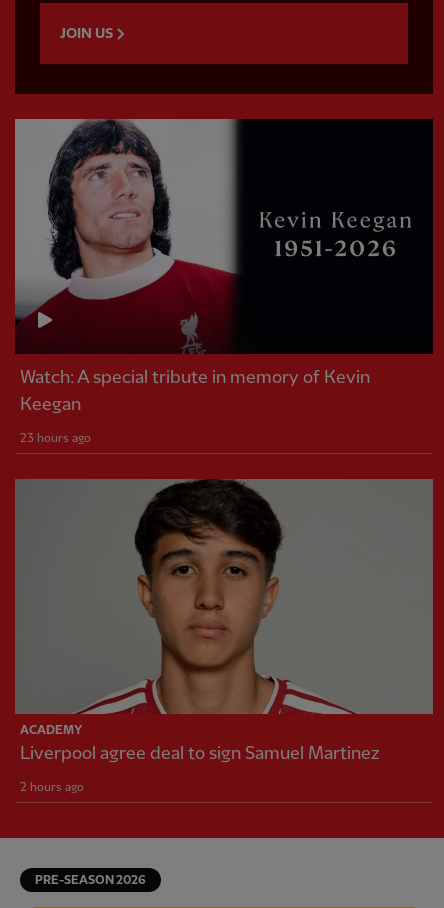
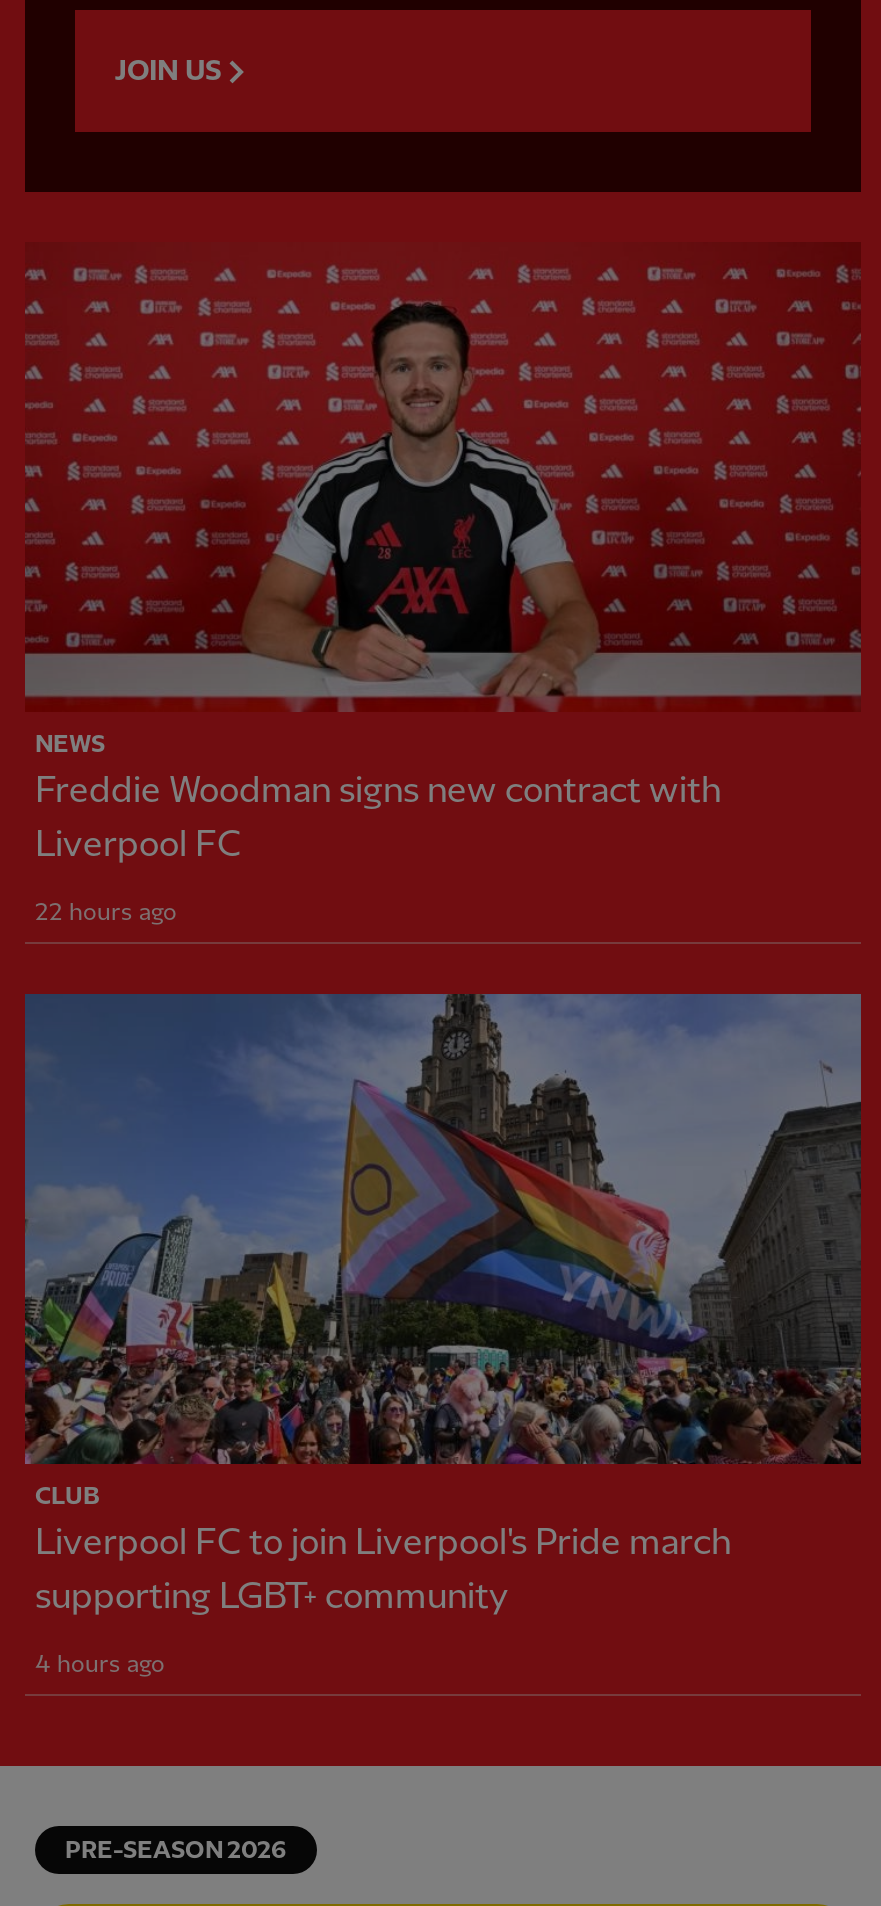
- [image]
- Watch: A special tribute in memory of Kevin
- Keegan
+ [image]
+ NEWS
+ Freddie Woodman signs new contract with
+ Liverpool FC

- 23 hours ago
+ 22 hours ago

- [image]
- ACADEMY
- Liverpool agree deal to sign Samuel Martinez
+ [image]
+ CLUB
+ Liverpool FC to join Liverpool's Pride march
+ supporting LGBT+ community

- 2 hours ago
+ 4 hours ago
